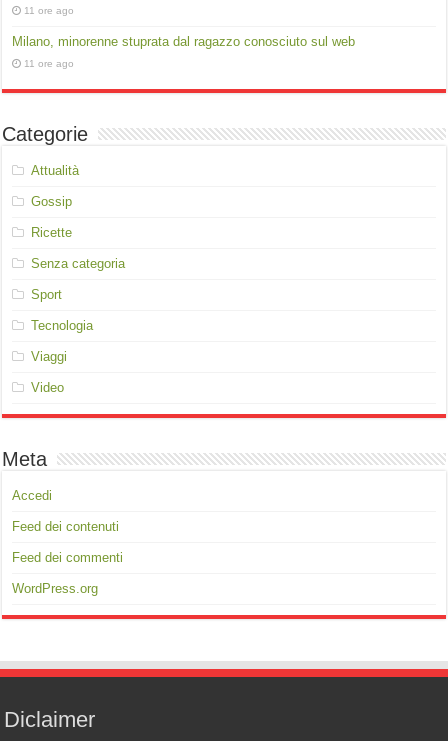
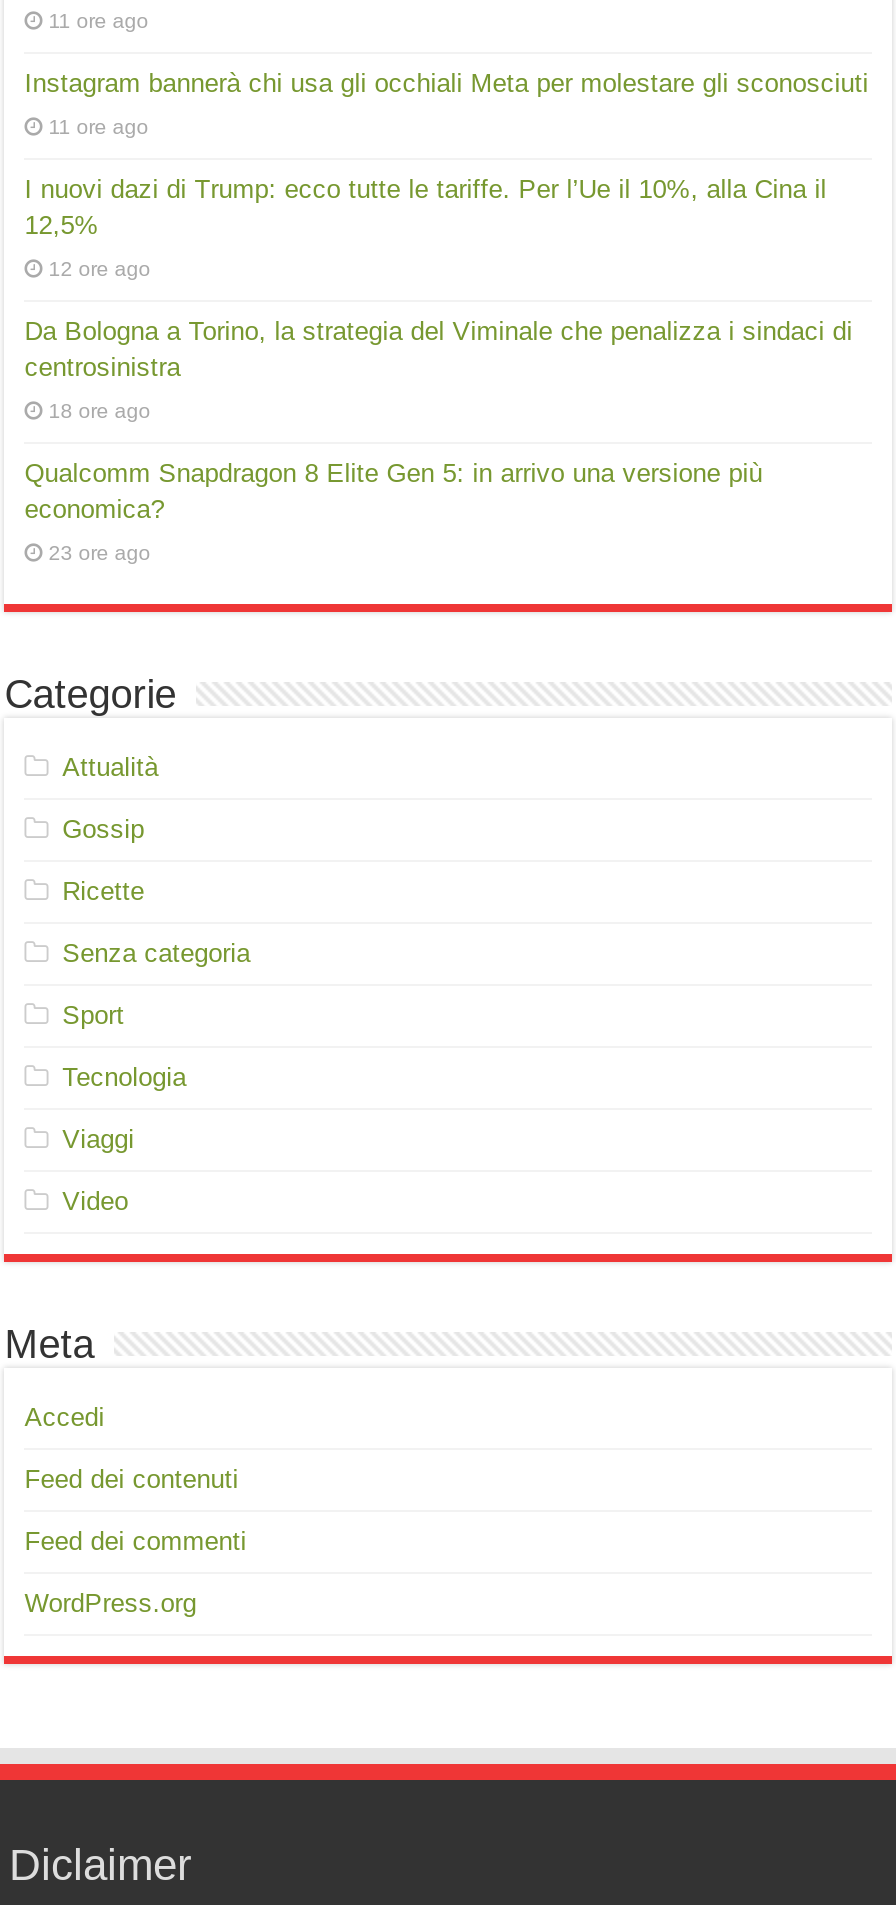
- Milano, minorenne stuprata dal ragazzo conosciuto sul web
+ Instagram bannerà chi usa gli occhiali Meta per molestare gli sconosciuti

+ I nuovi dazi di Trump: ecco tutte le tariffe. Per l’Ue il 10%, alla Cina il
+ 12,5%
+ 12 ore ago
+ Da Bologna a Torino, la strategia del Viminale che penalizza i sindaci di
+ centrosinistra
+ 18 ore ago
+ Qualcomm Snapdragon 8 Elite Gen 5: in arrivo una versione più
+ economica?
+ 23 ore ago
